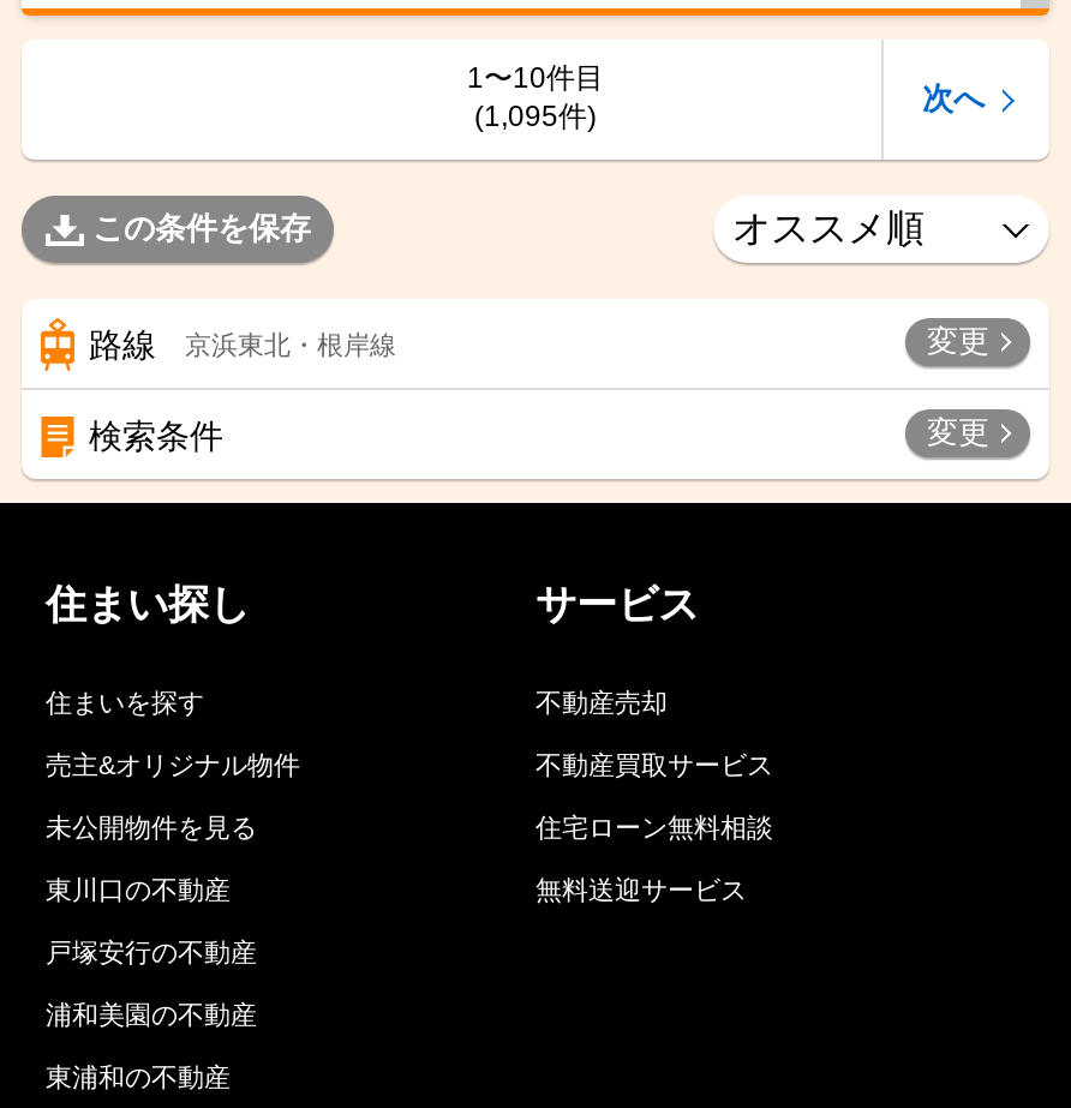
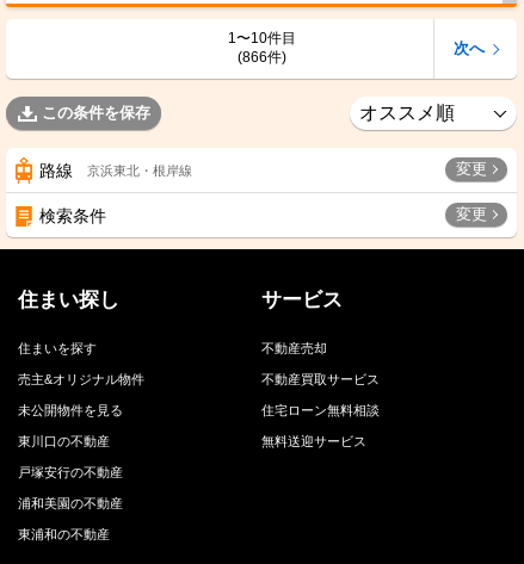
- (1,095件)
+ (866件)
